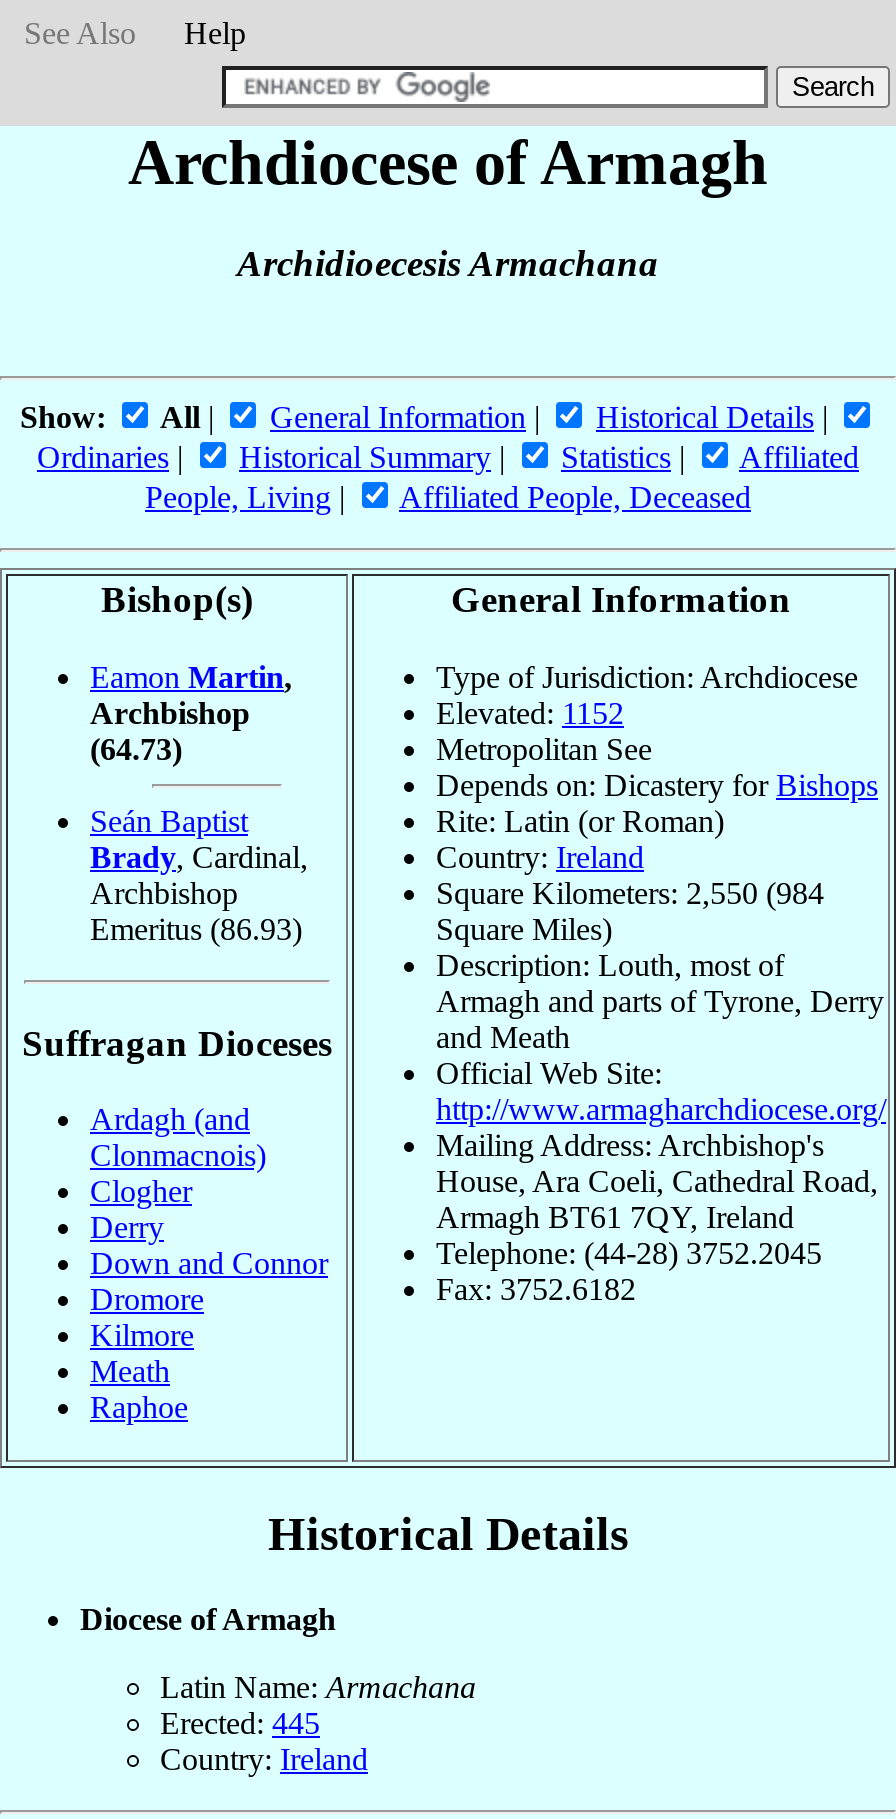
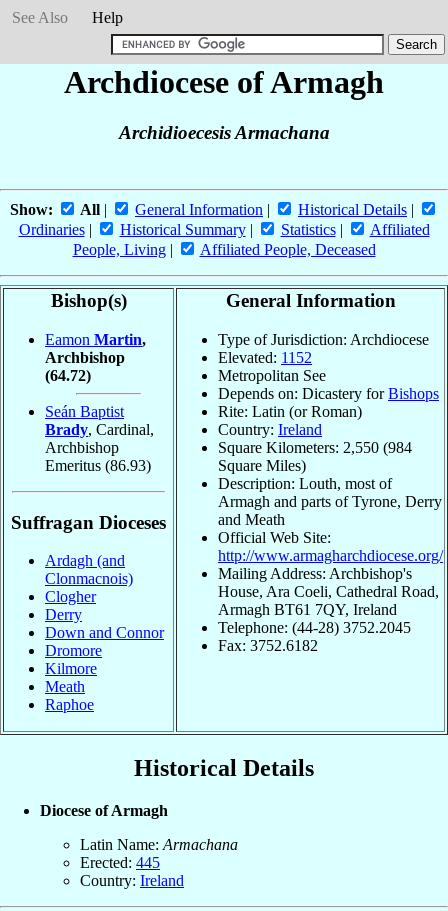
- (64.73)
+ (64.72)
